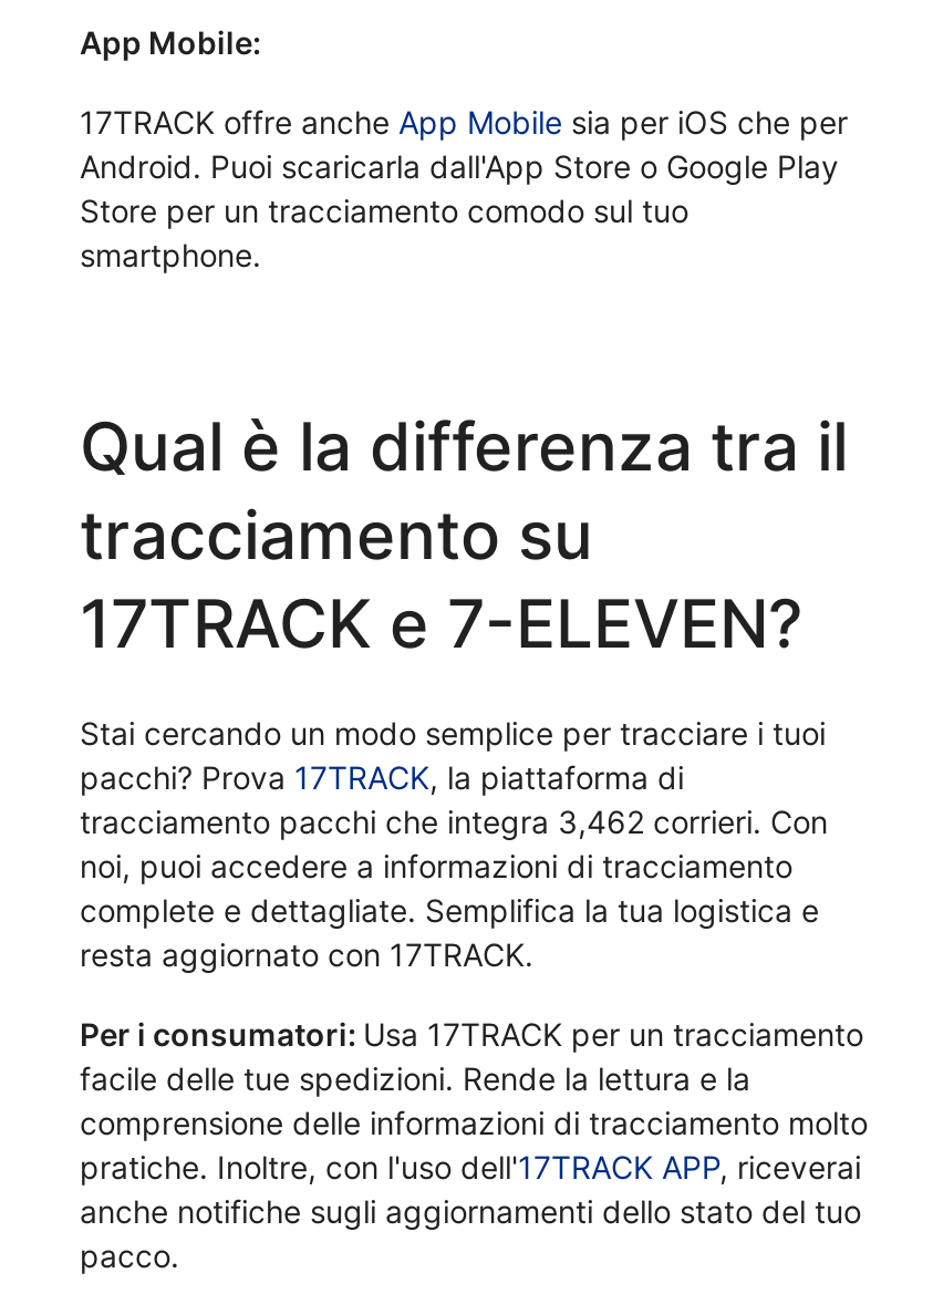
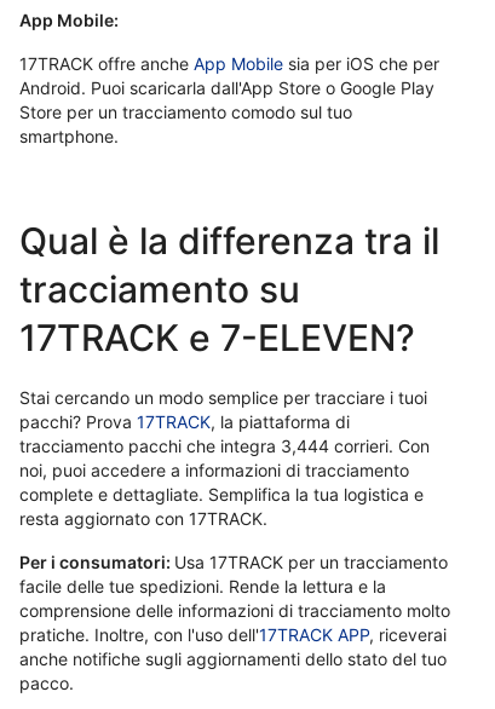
- tracciamento pacchi che integra 3,462 corrieri. Con
+ tracciamento pacchi che integra 3,444 corrieri. Con
